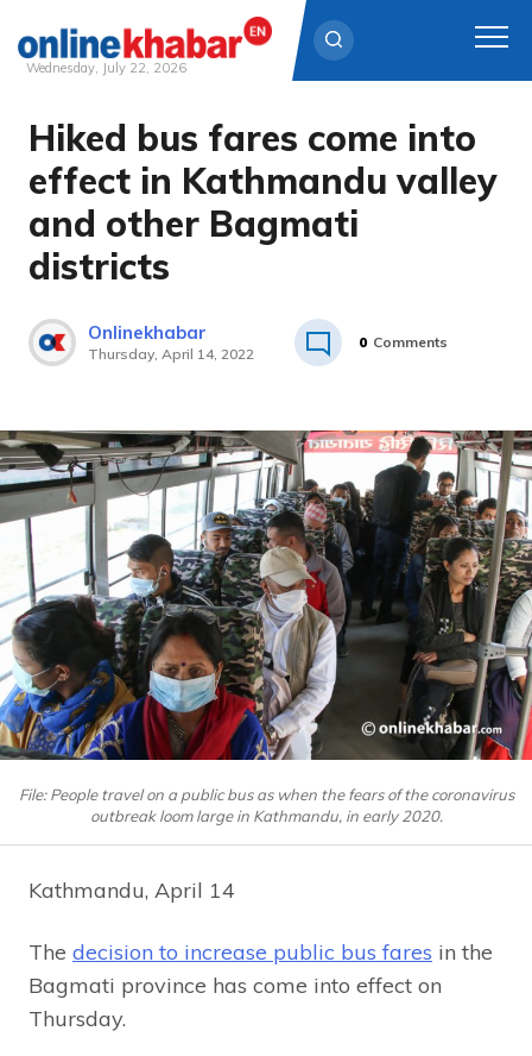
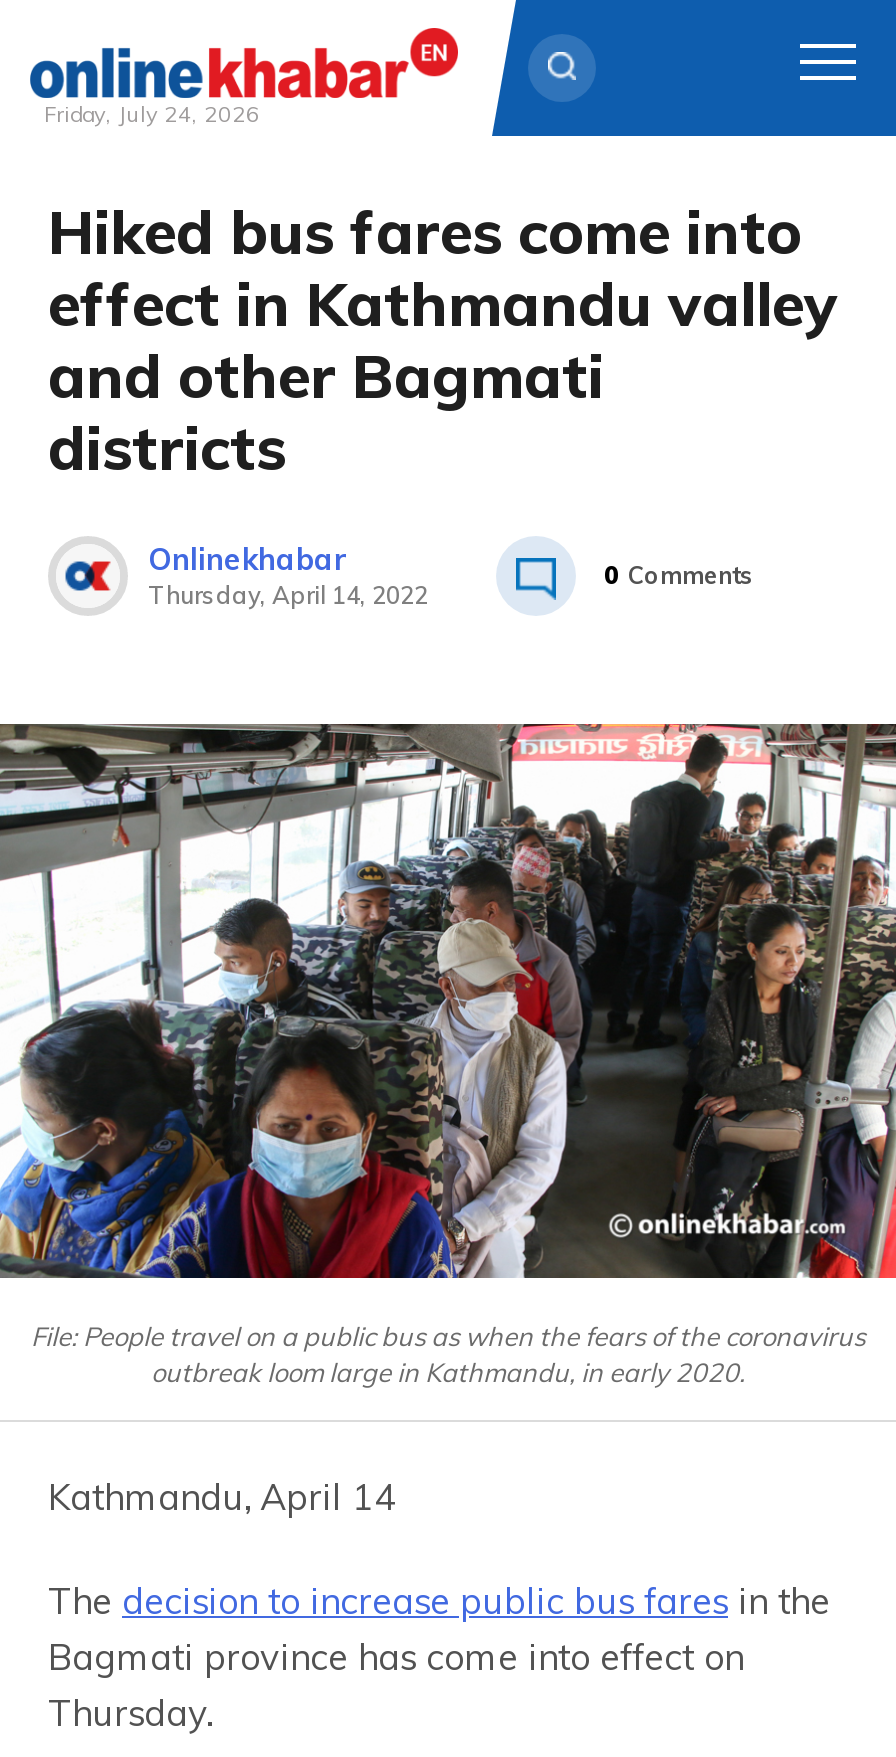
- Wednesday, July 22, 2026
+ Friday, July 24, 2026
